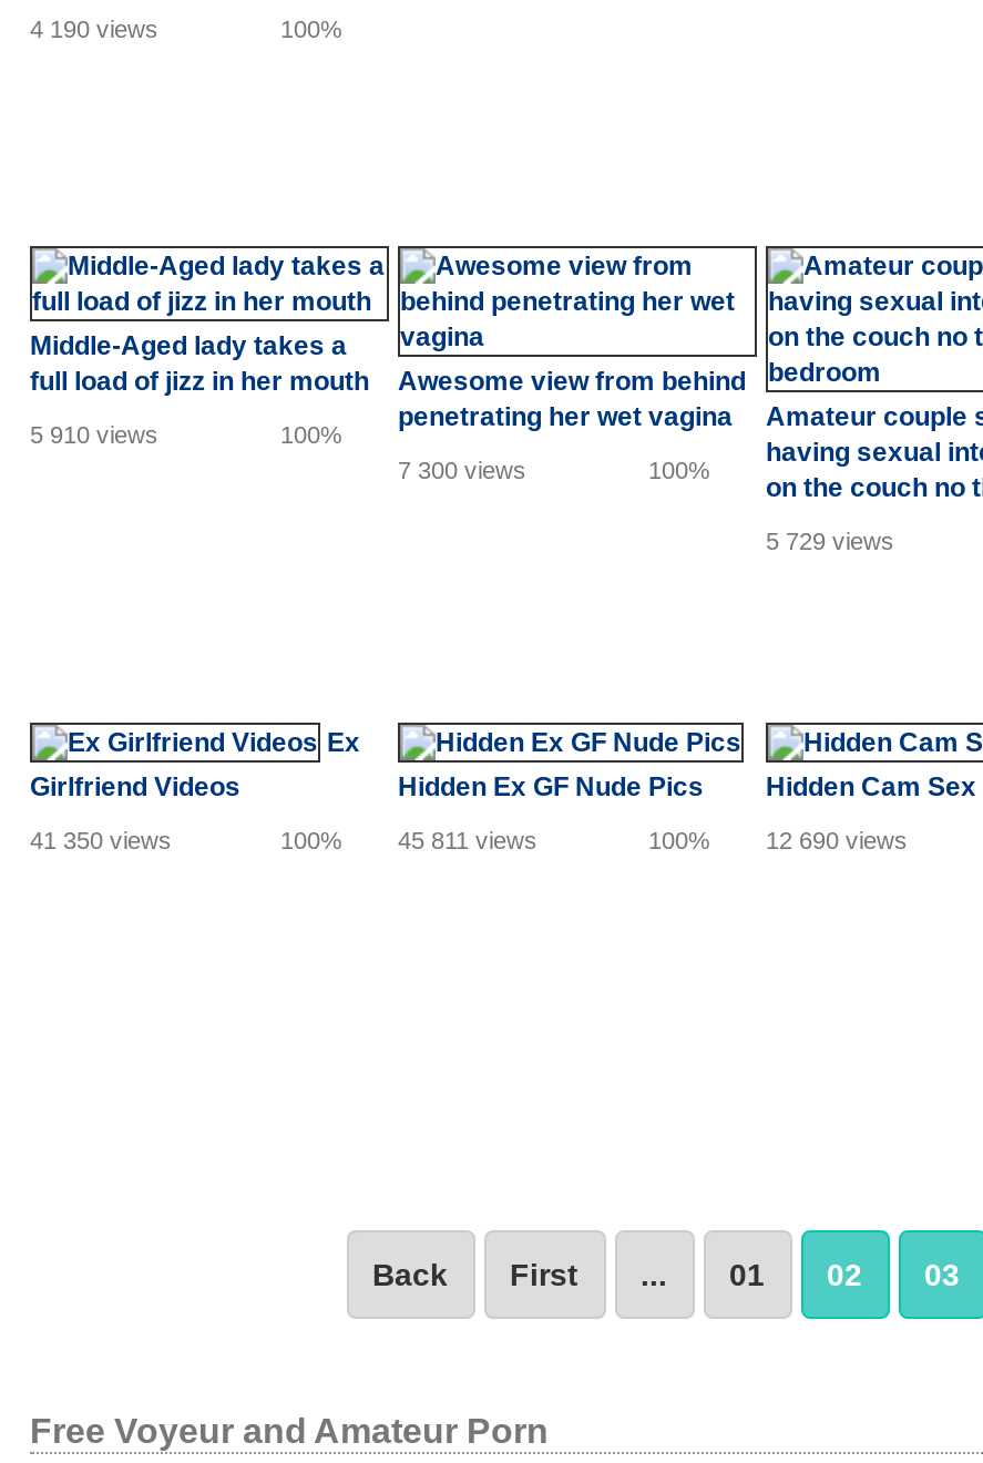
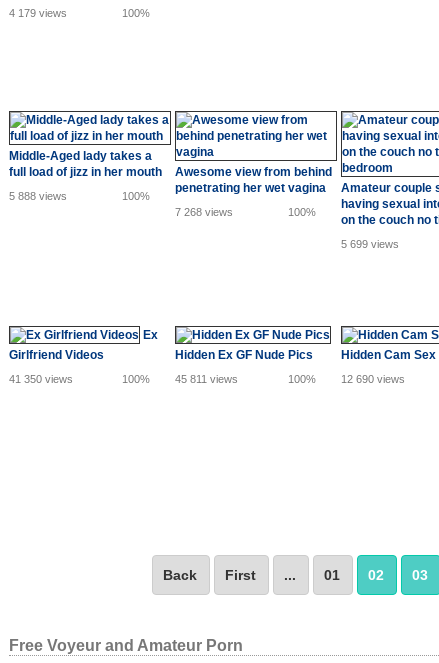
- 4 190 views
+ 4 179 views

- 5 910 views
+ 5 888 views

- 7 300 views
+ 7 268 views

- 5 729 views
+ 5 699 views
